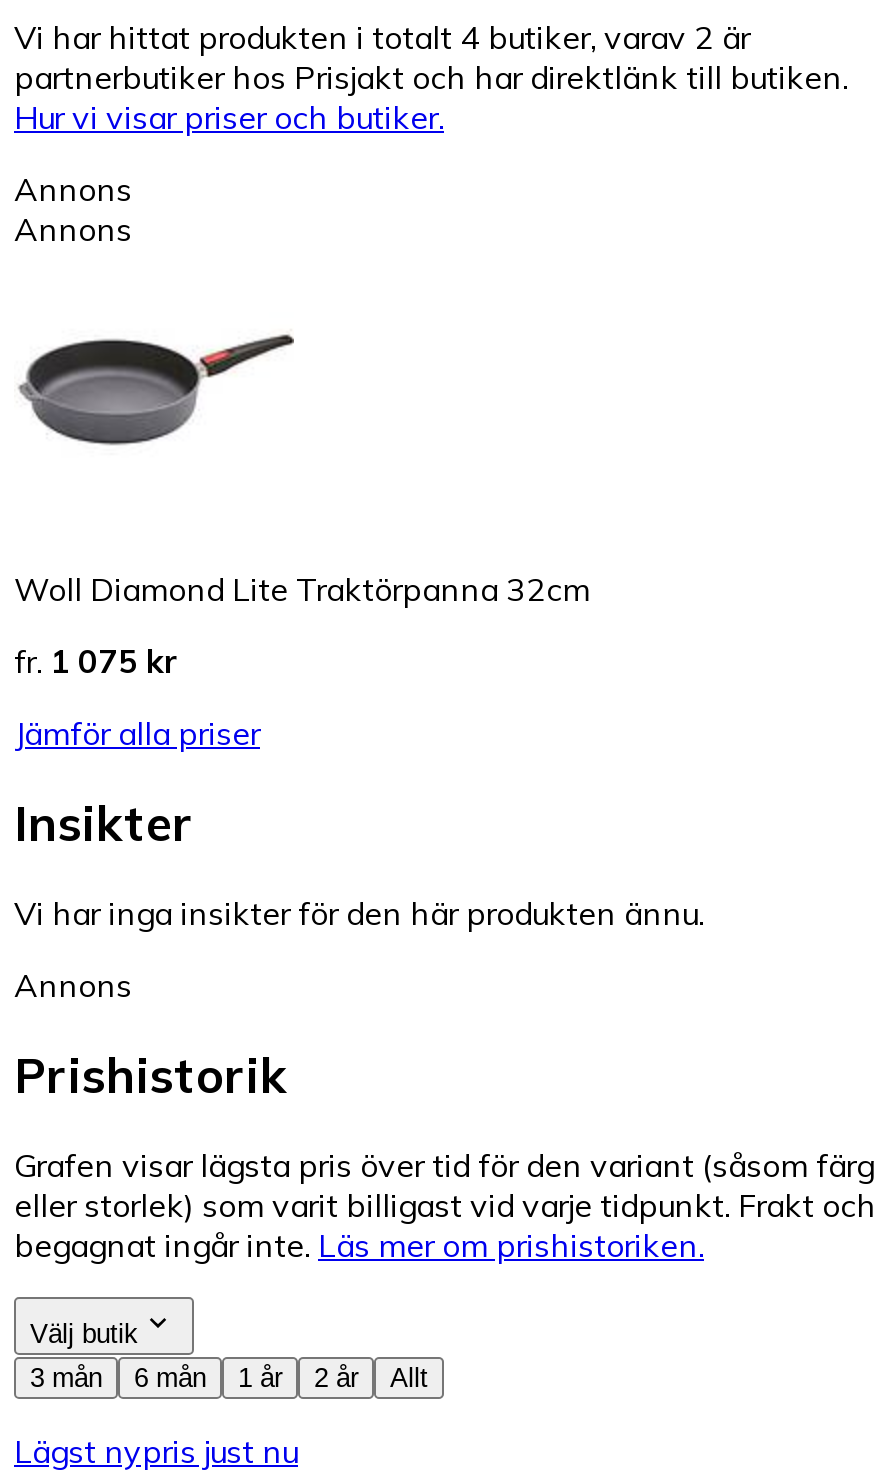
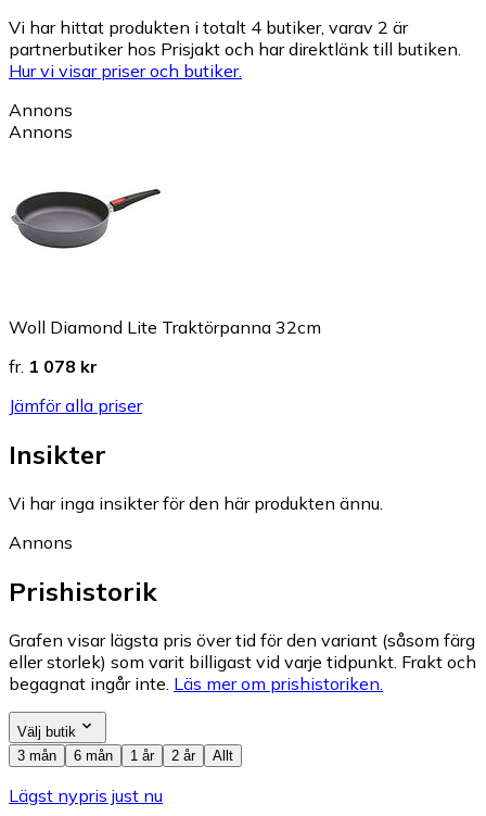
- fr. 1 075 kr
+ fr. 1 078 kr
